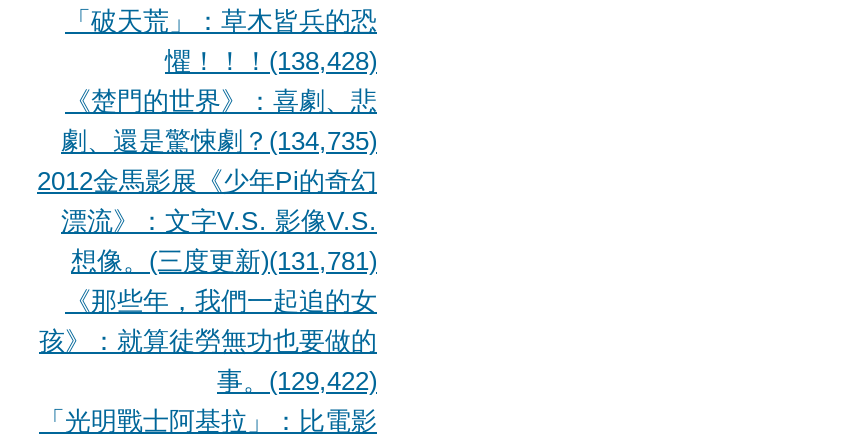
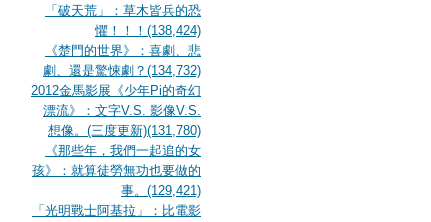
- 懼！！！(138,428)
+ 懼！！！(138,424)

- 劇、還是驚悚劇？(134,735)
+ 劇、還是驚悚劇？(134,732)

- 想像。(三度更新)(131,781)
+ 想像。(三度更新)(131,780)

- 事。(129,422)
+ 事。(129,421)
